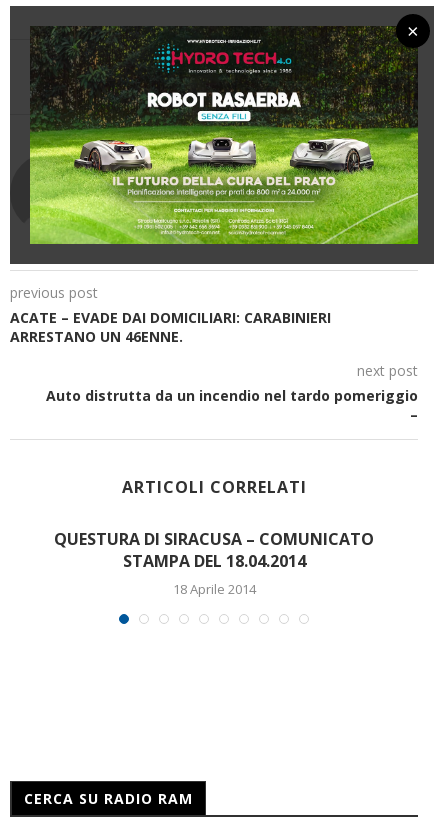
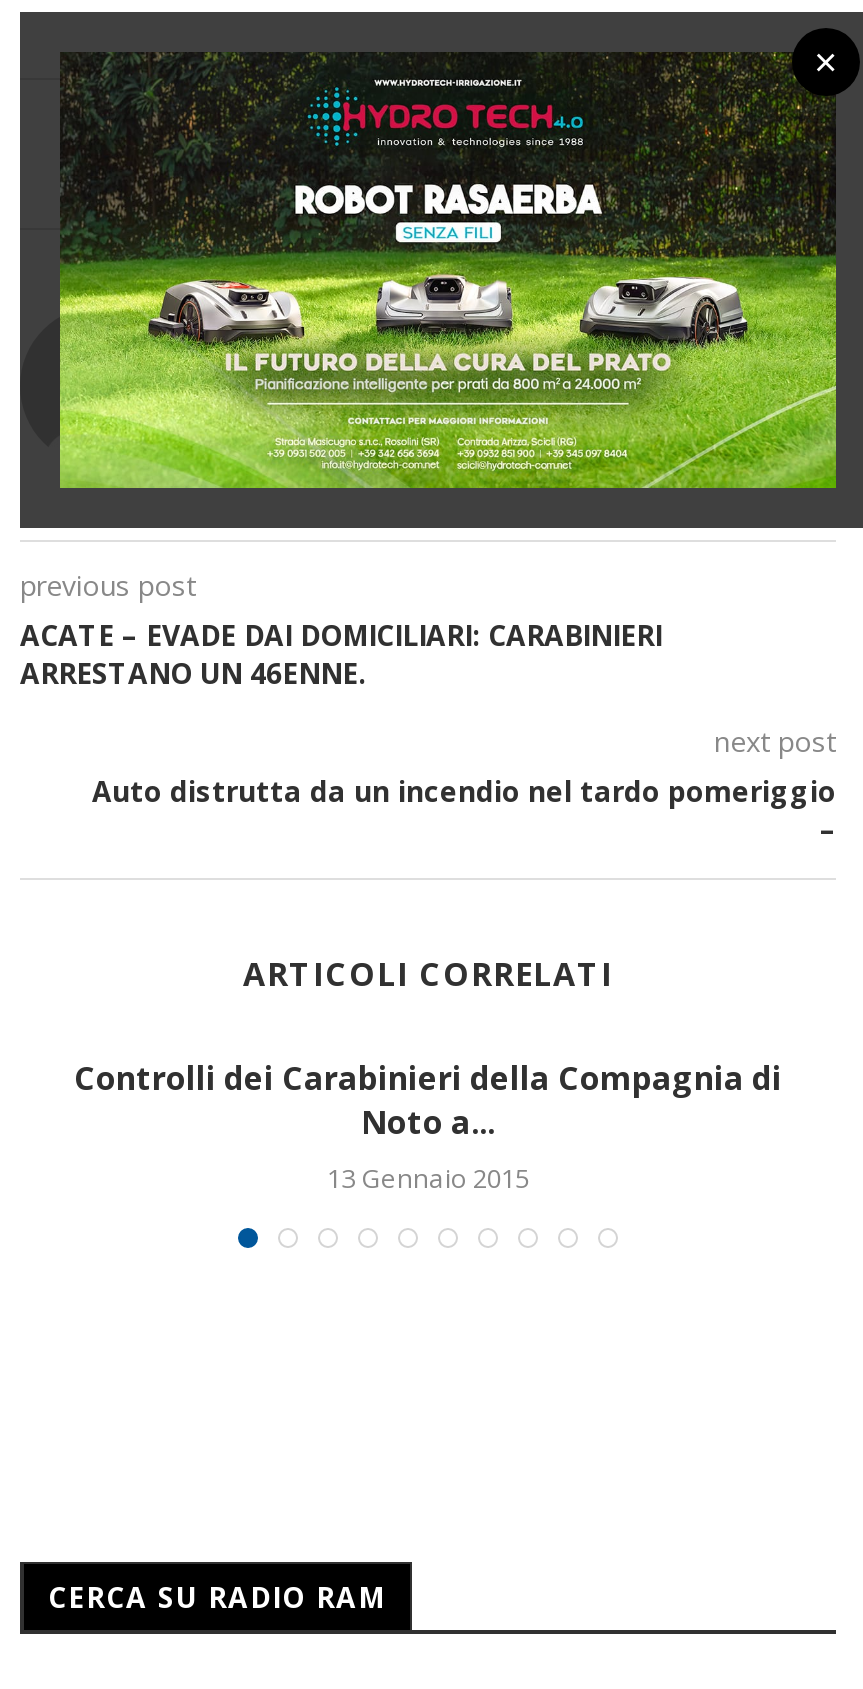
- QUESTURA DI SIRACUSA – COMUNICATO
- STAMPA DEL 18.04.2014
- 18 Aprile 2014
+ Controlli dei Carabinieri della Compagnia di
+ Noto a...
+ 13 Gennaio 2015
